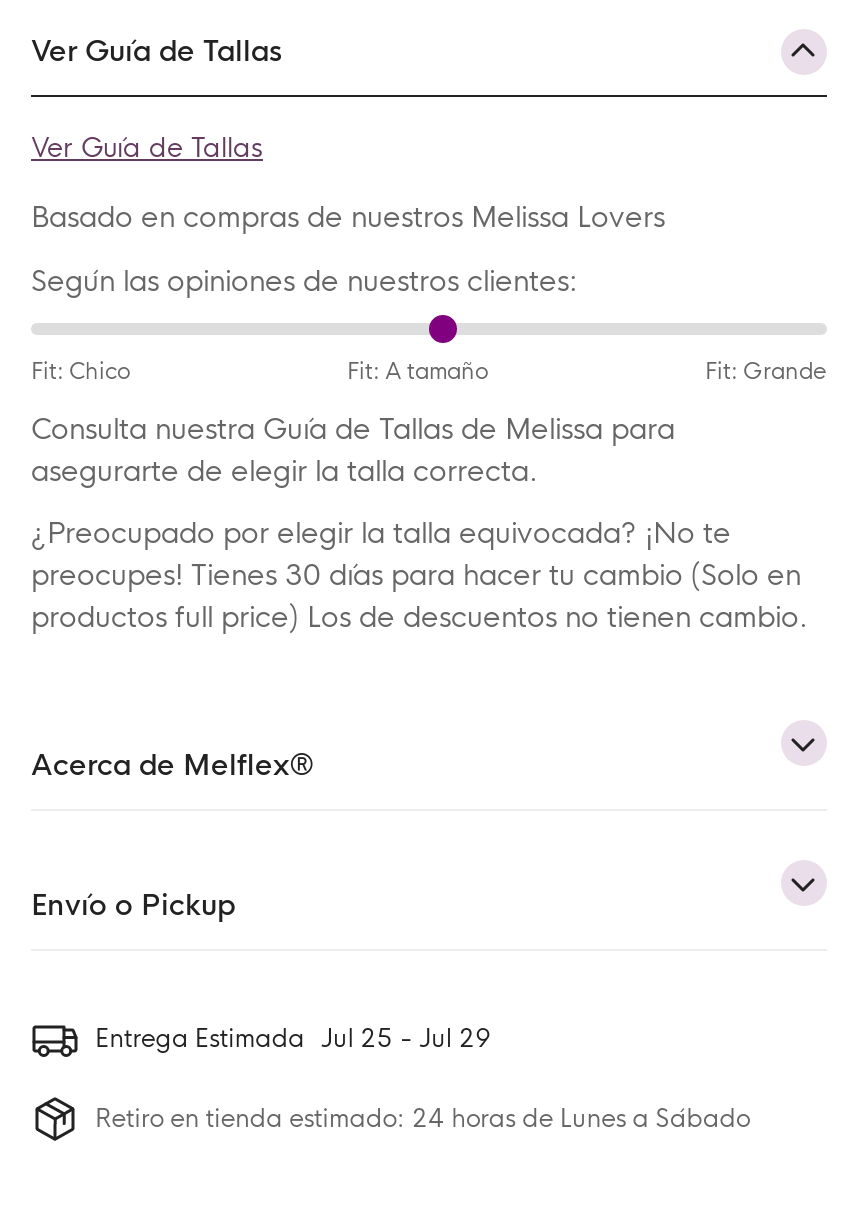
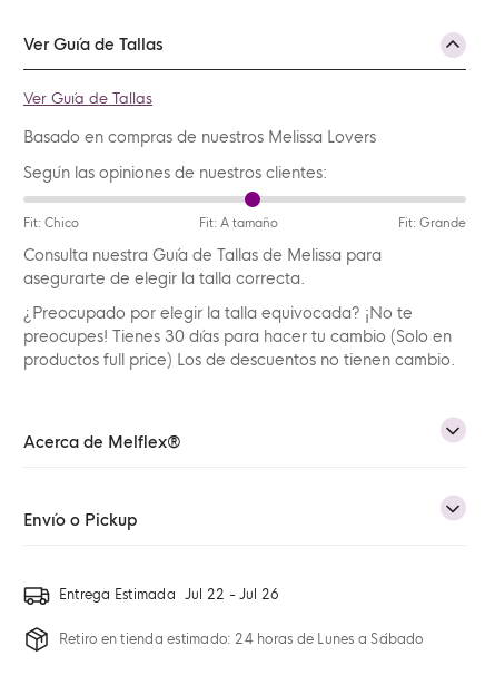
- Entrega Estimada Jul 25 - Jul 29
+ Entrega Estimada Jul 22 - Jul 26
